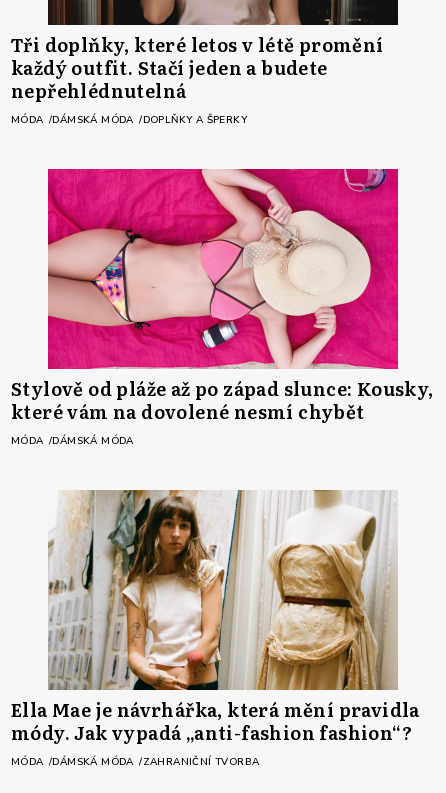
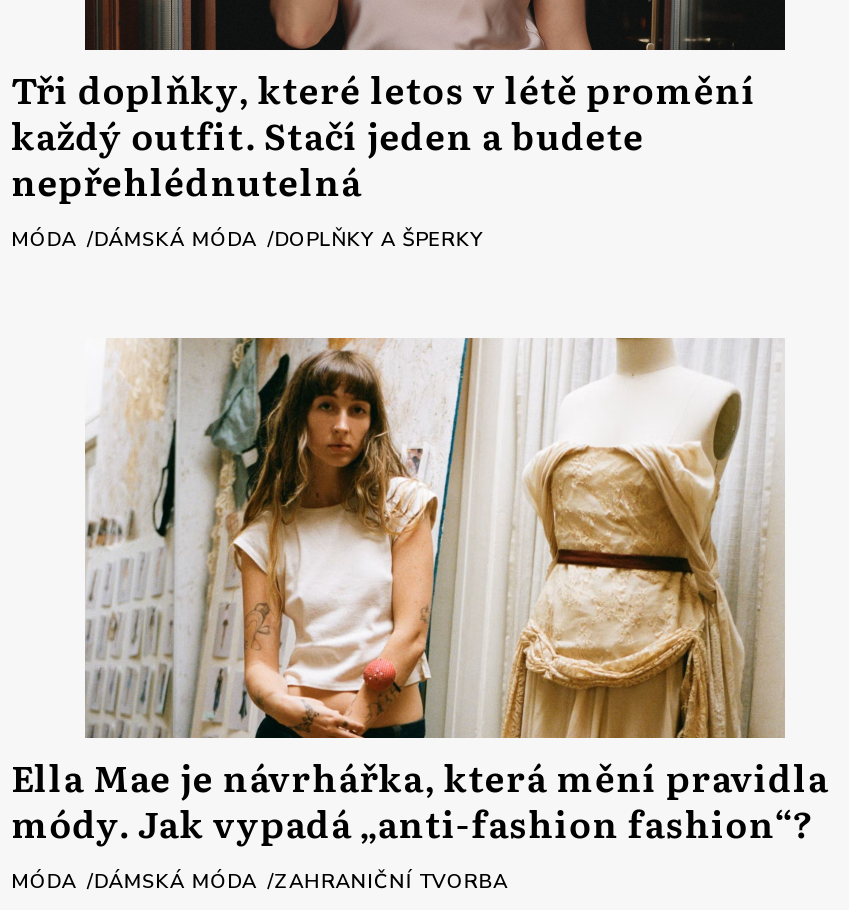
- [image]
- Stylově od pláže až po západ slunce: Kousky,
- které vám na dovolené nesmí chybět
- MÓDA DÁMSKÁ MÓDA
